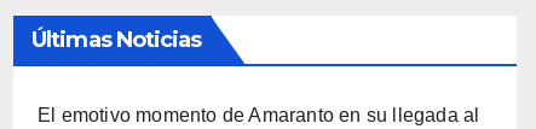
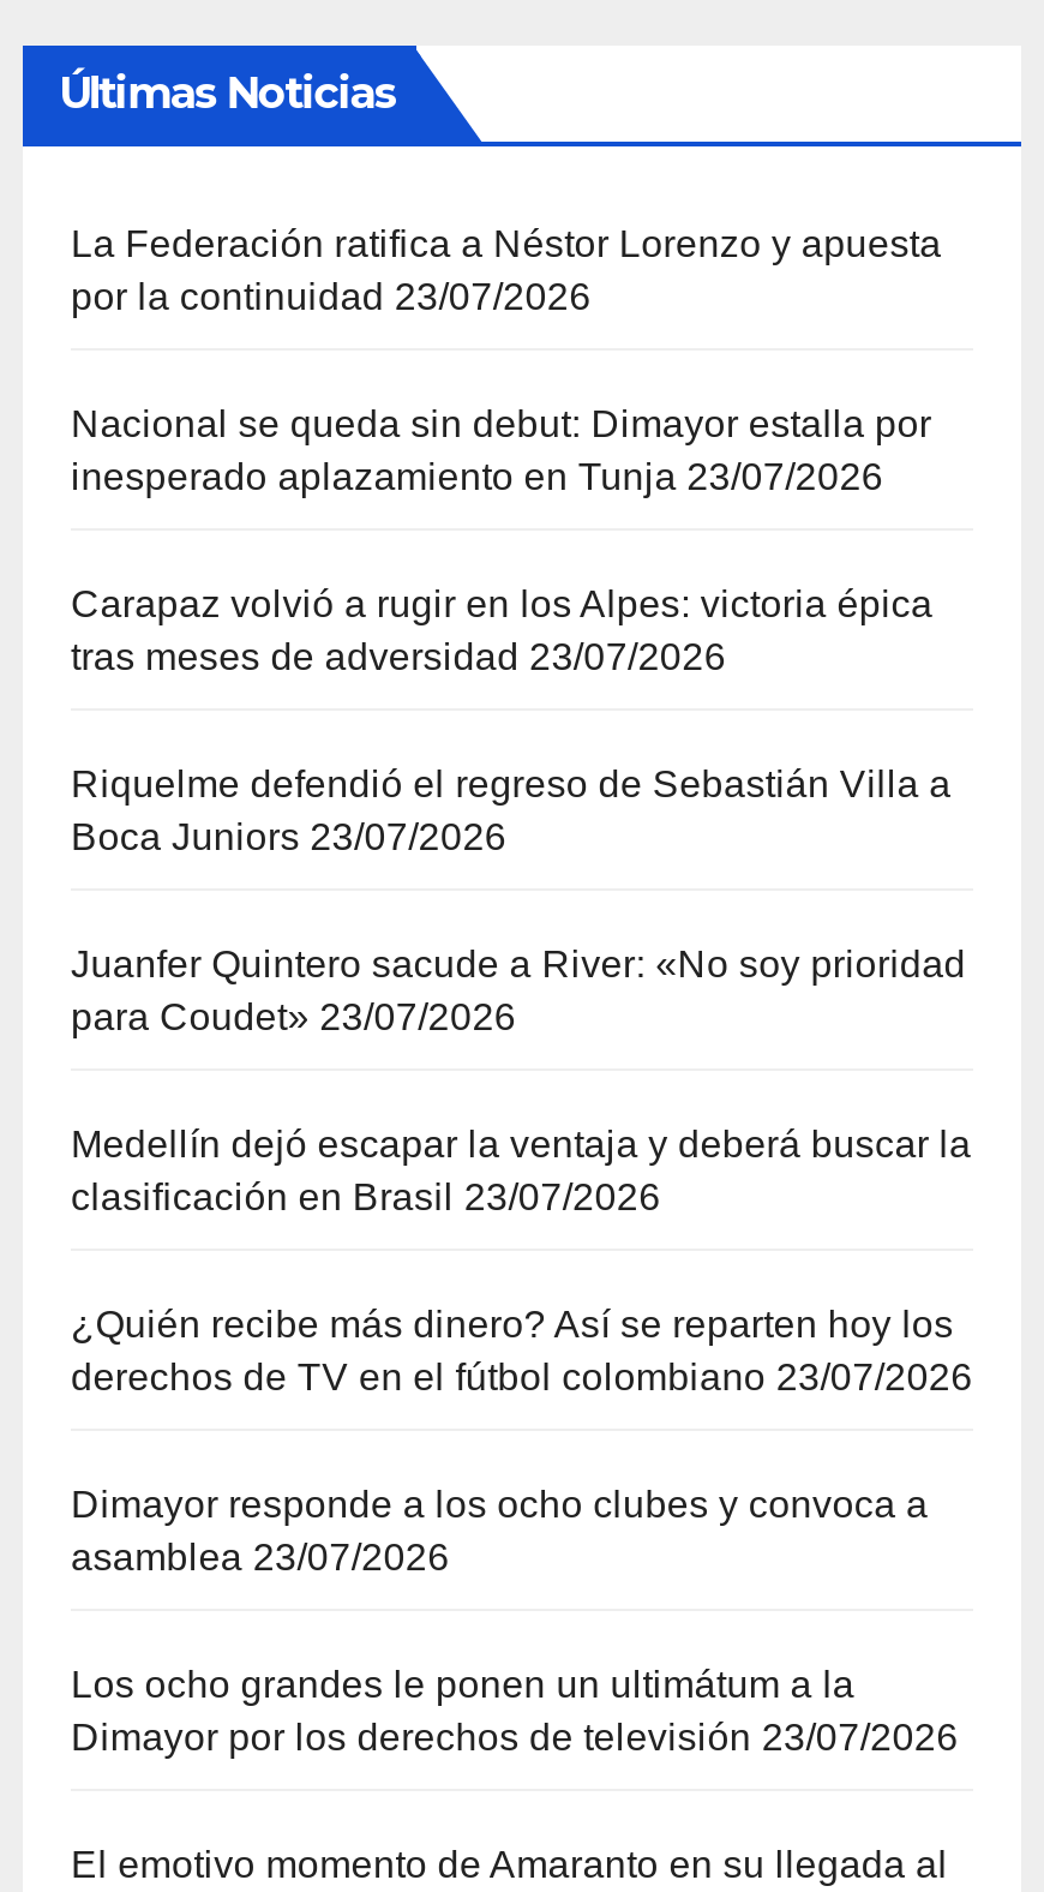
+ La Federación ratifica a Néstor Lorenzo y apuesta
+ por la continuidad 23/07/2026
+ Nacional se queda sin debut: Dimayor estalla por
+ inesperado aplazamiento en Tunja 23/07/2026
+ Carapaz volvió a rugir en los Alpes: victoria épica
+ tras meses de adversidad 23/07/2026
+ Riquelme defendió el regreso de Sebastián Villa a
+ Boca Juniors 23/07/2026
+ Juanfer Quintero sacude a River: «No soy prioridad
+ para Coudet» 23/07/2026
+ Medellín dejó escapar la ventaja y deberá buscar la
+ clasificación en Brasil 23/07/2026
+ ¿Quién recibe más dinero? Así se reparten hoy los
+ derechos de TV en el fútbol colombiano 23/07/2026
+ Dimayor responde a los ocho clubes y convoca a
+ asamblea 23/07/2026
+ Los ocho grandes le ponen un ultimátum a la
+ Dimayor por los derechos de televisión 23/07/2026
